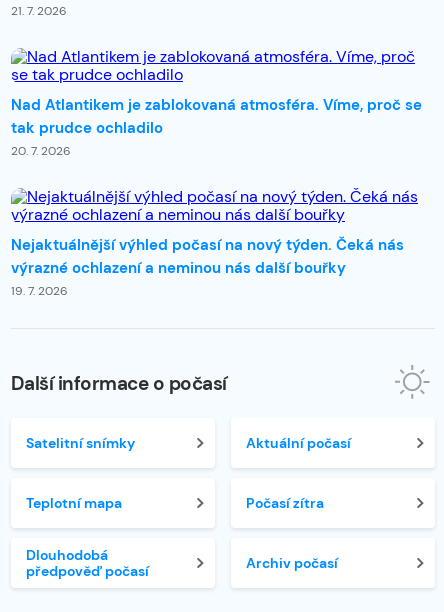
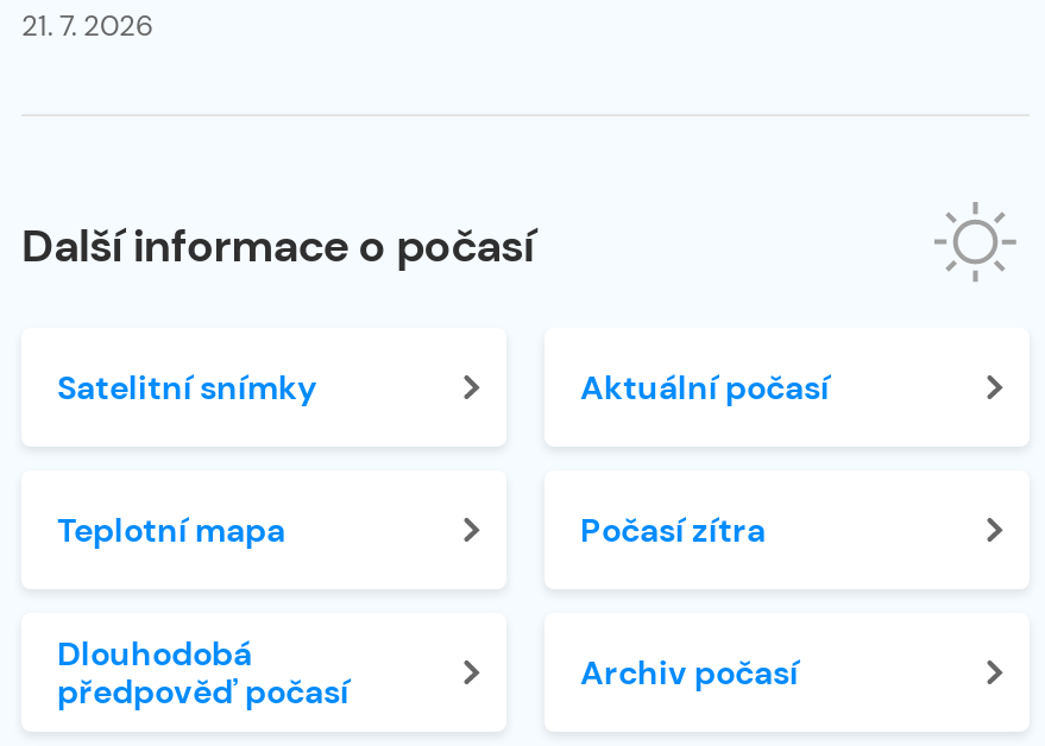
- [image]
- Nad Atlantikem je zablokovaná atmosféra. Víme, proč se
- tak prudce ochladilo
- 20. 7. 2026

- [image]
- Nejaktuálnější výhled počasí na nový týden. Čeká nás
- výrazné ochlazení a neminou nás další bouřky
- 19. 7. 2026
